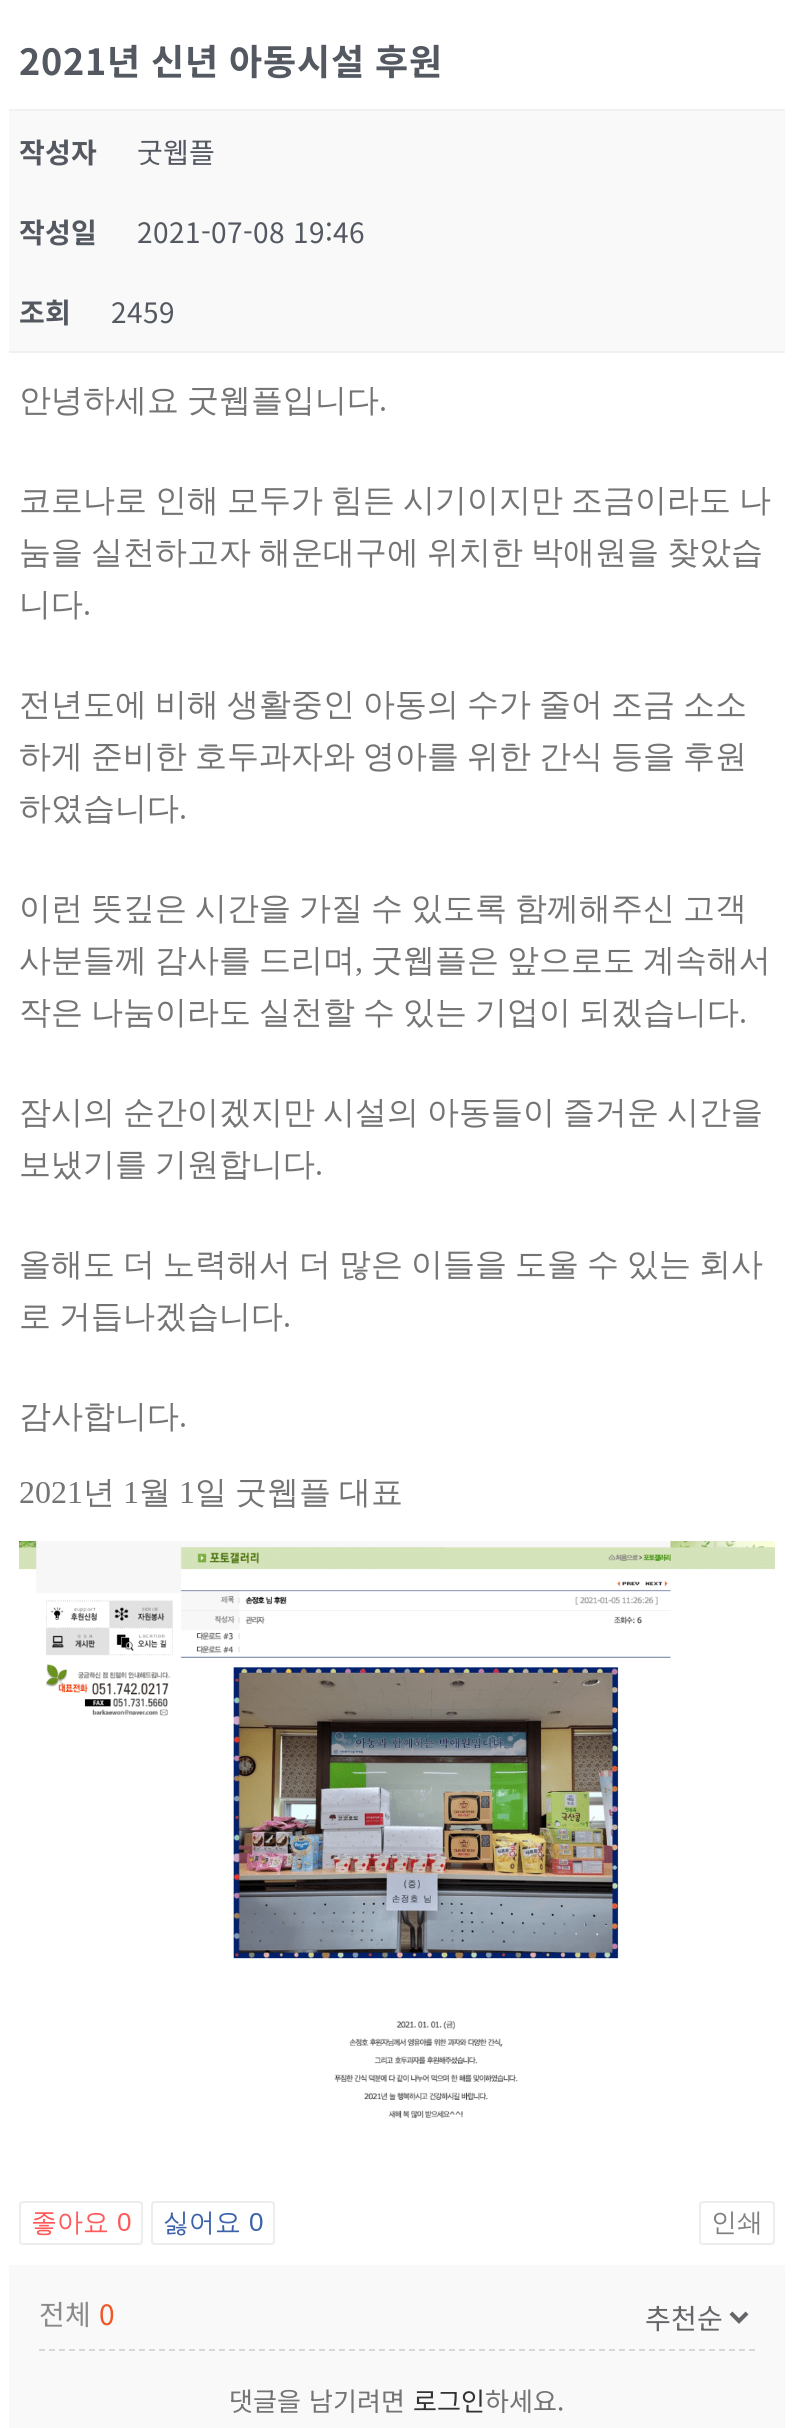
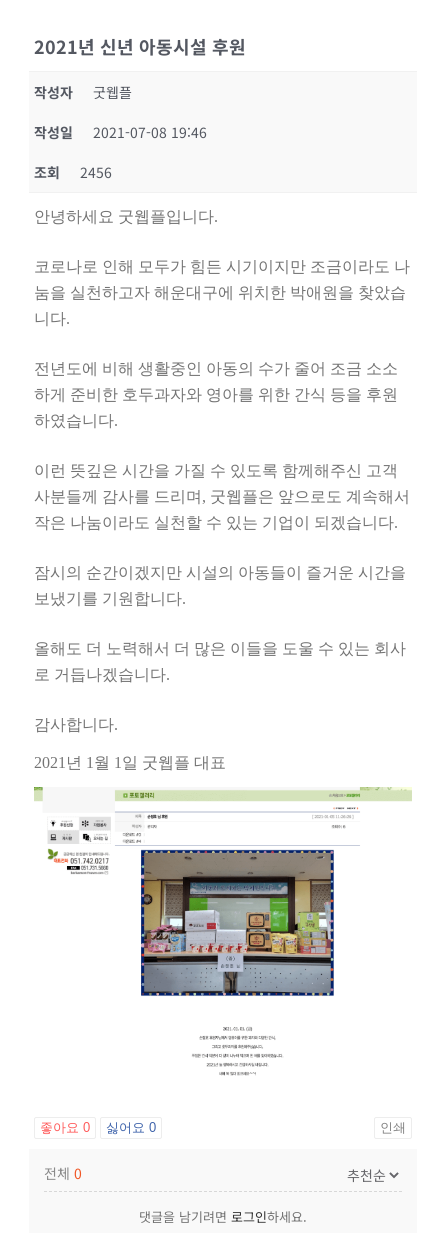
- 조회 2459
+ 조회 2456
